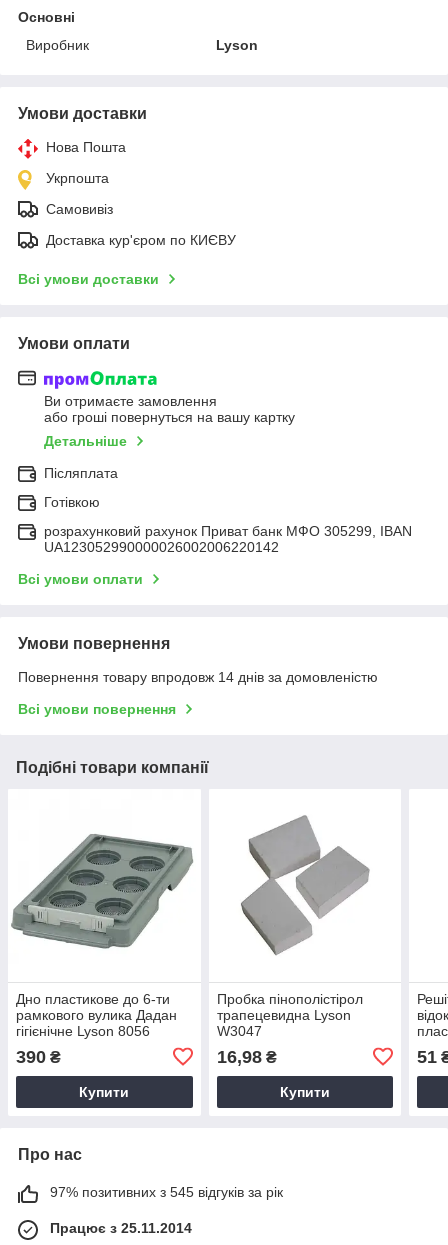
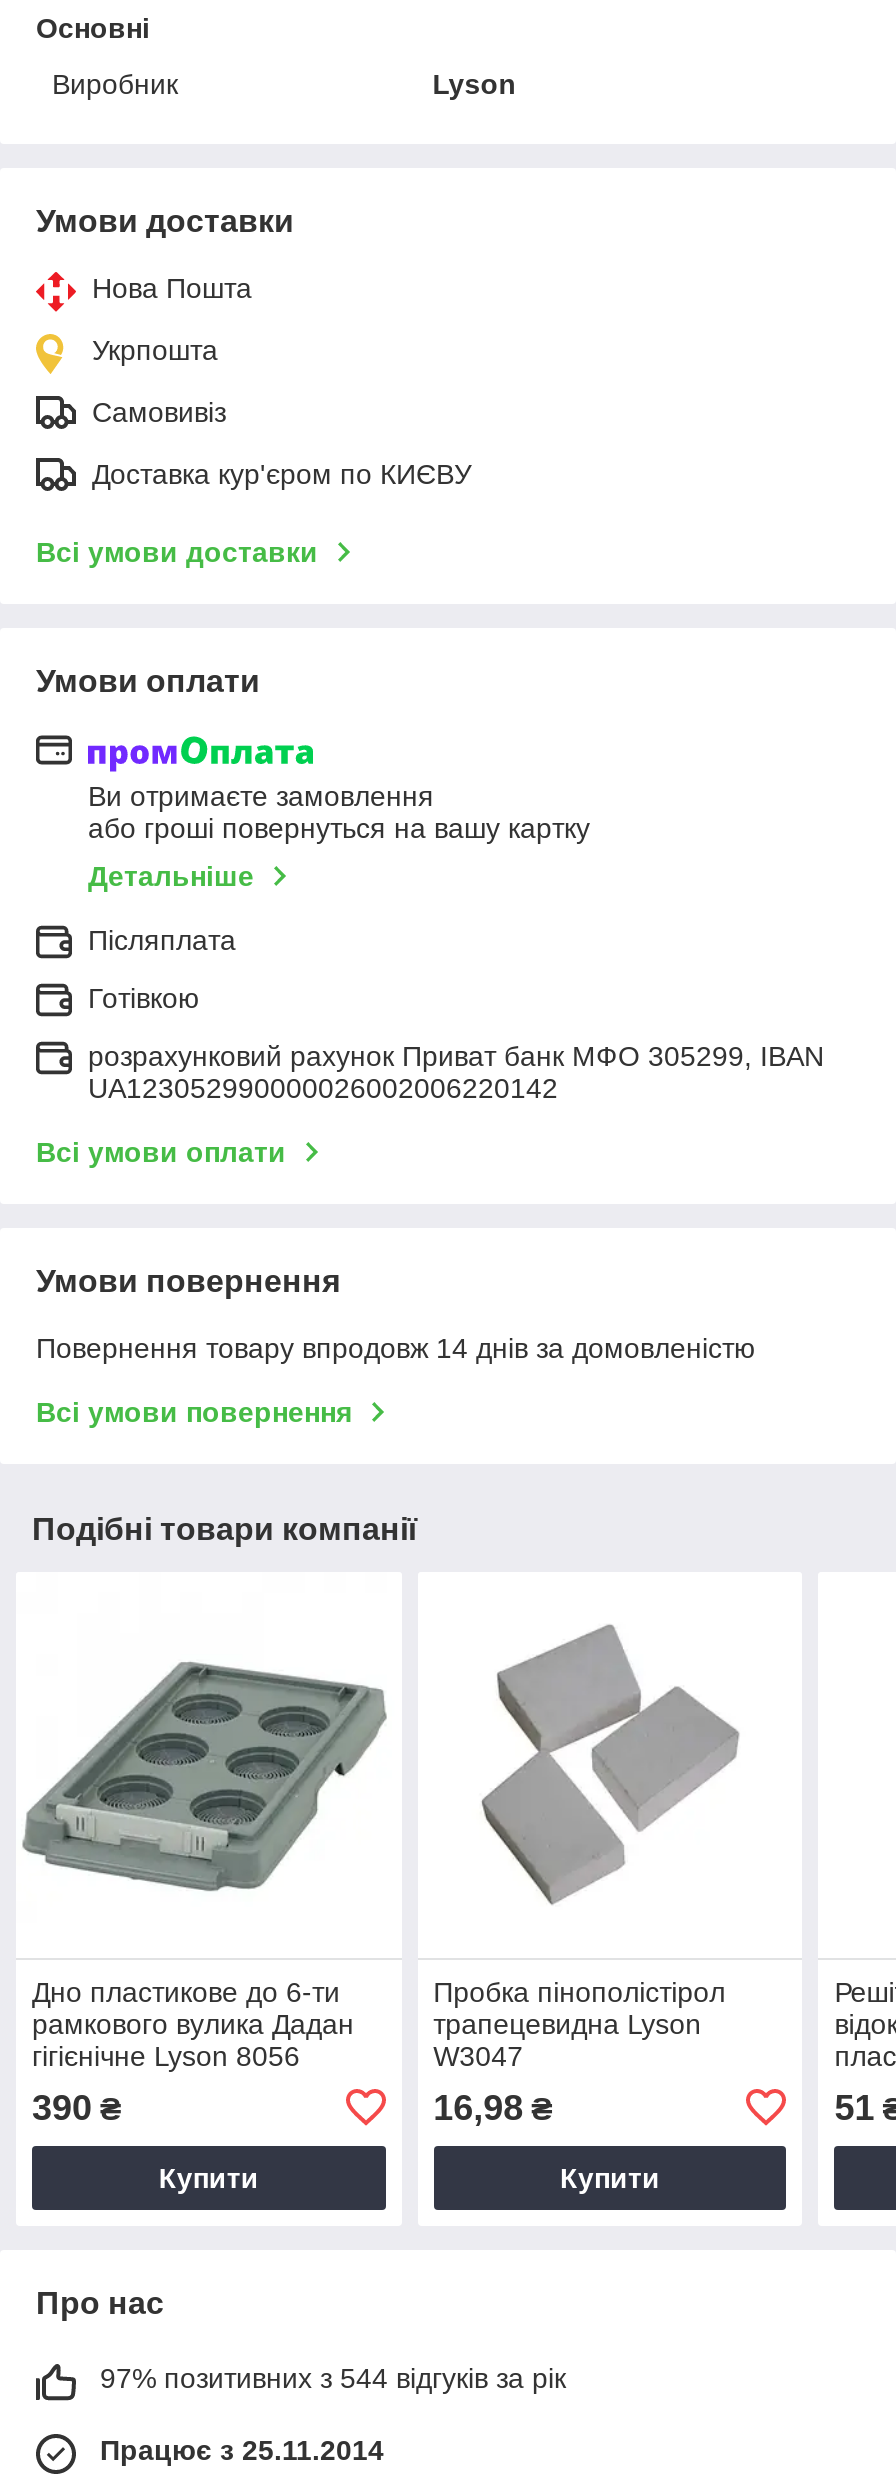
- 97% позитивних з 545 відгуків за рік
+ 97% позитивних з 544 відгуків за рік
